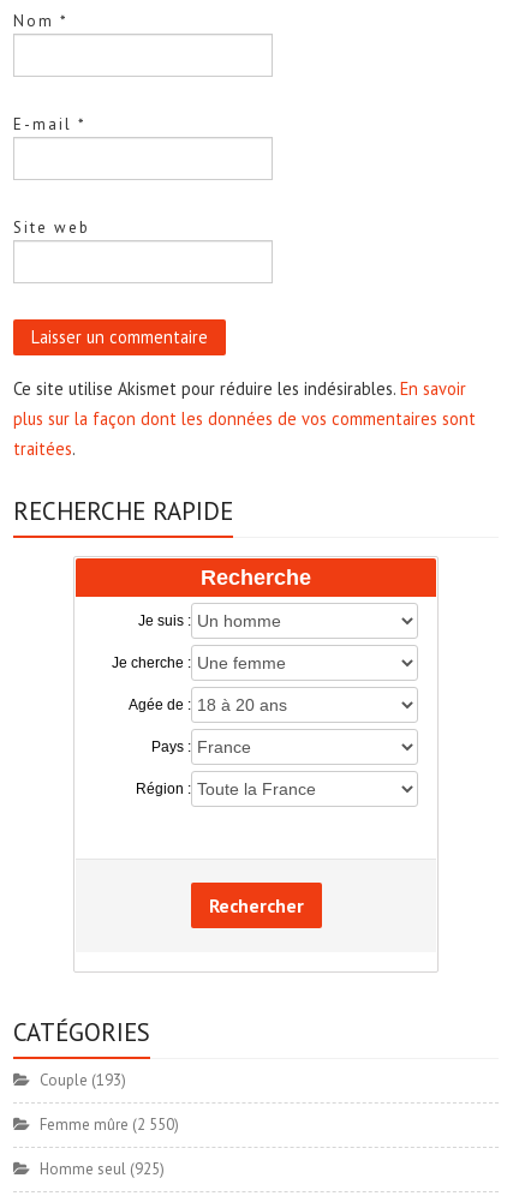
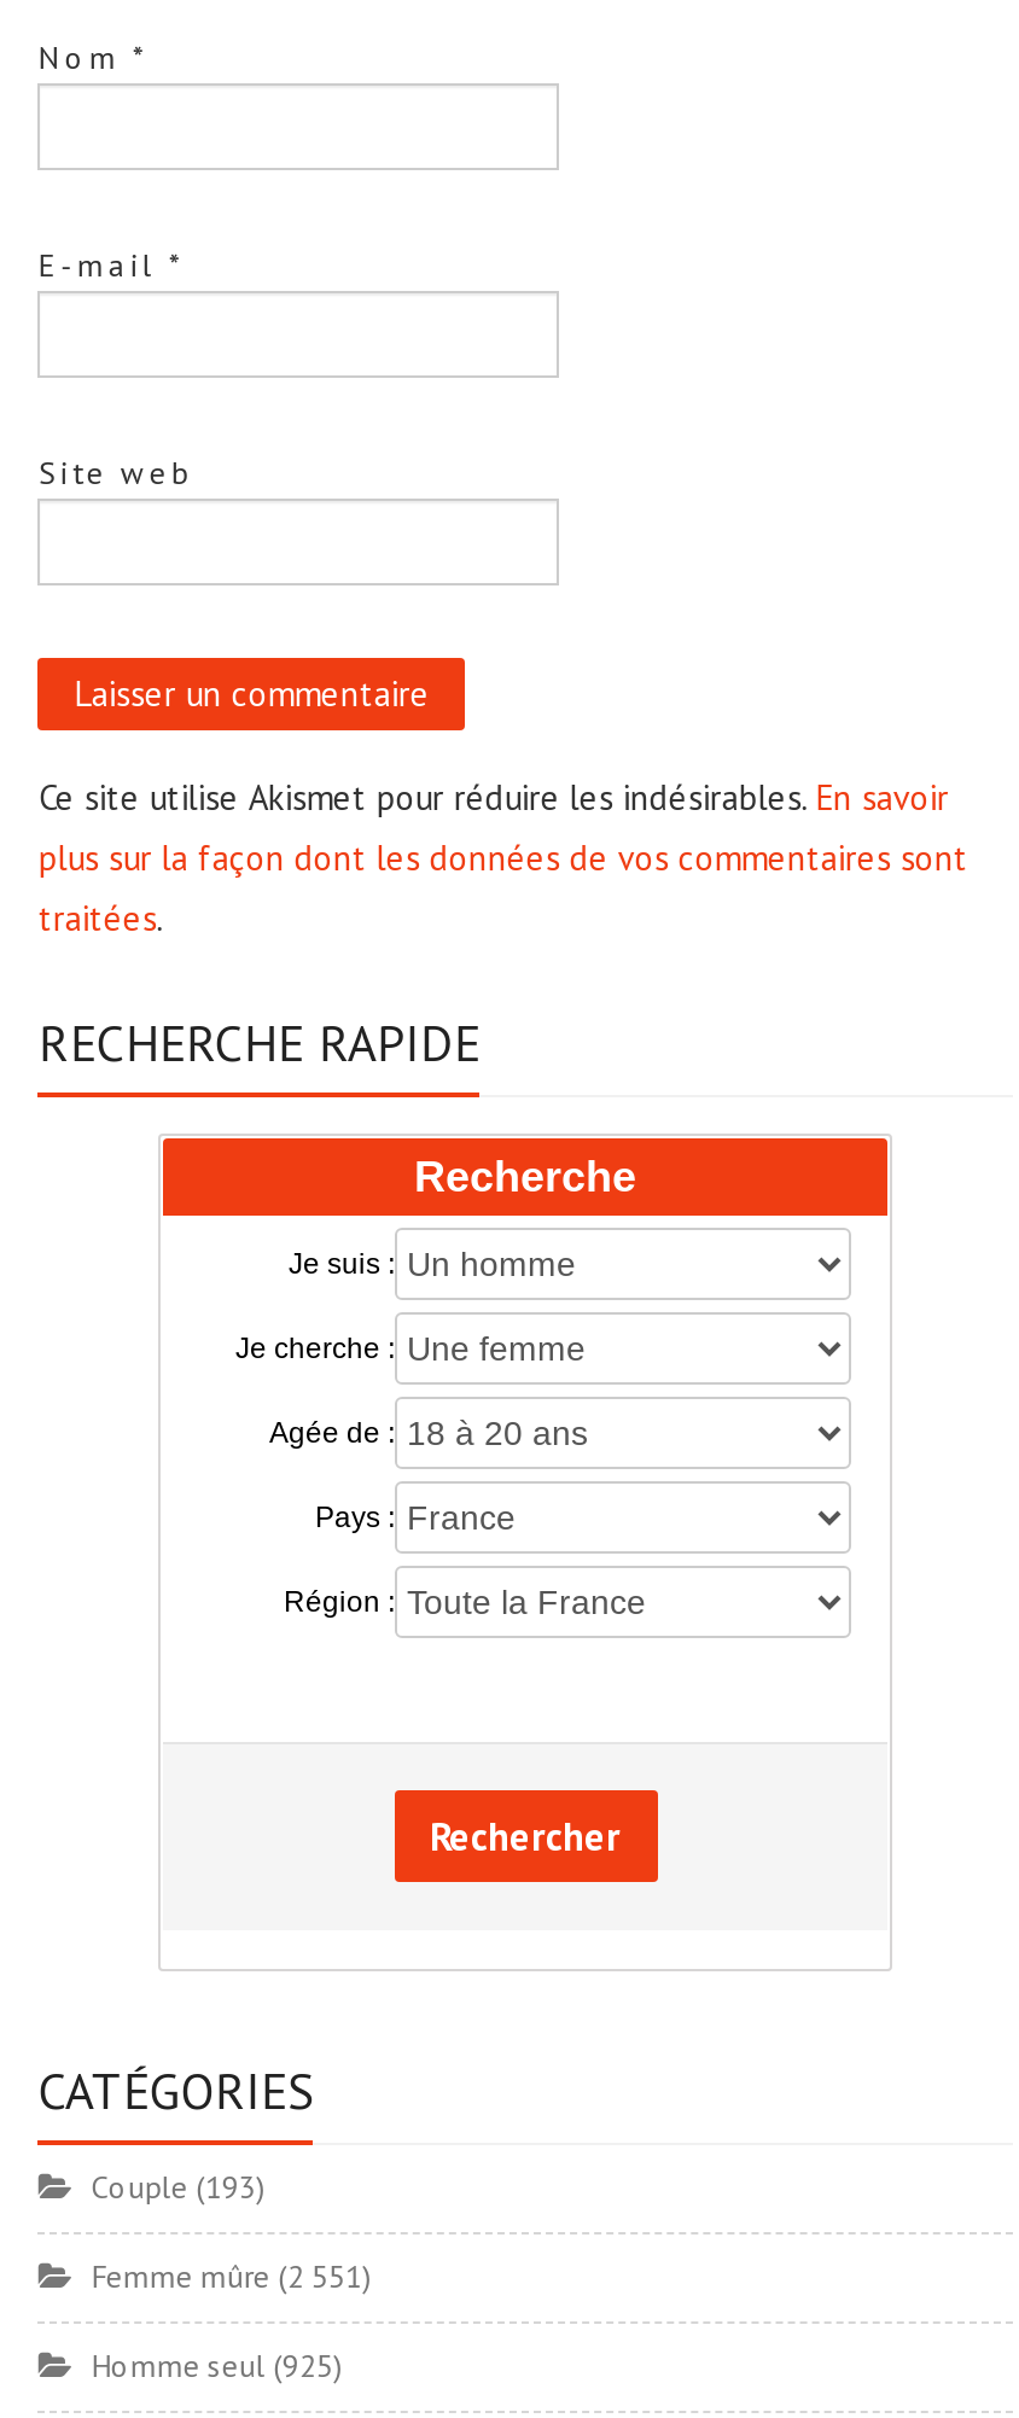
- Femme mûre (2 550)
+ Femme mûre (2 551)
